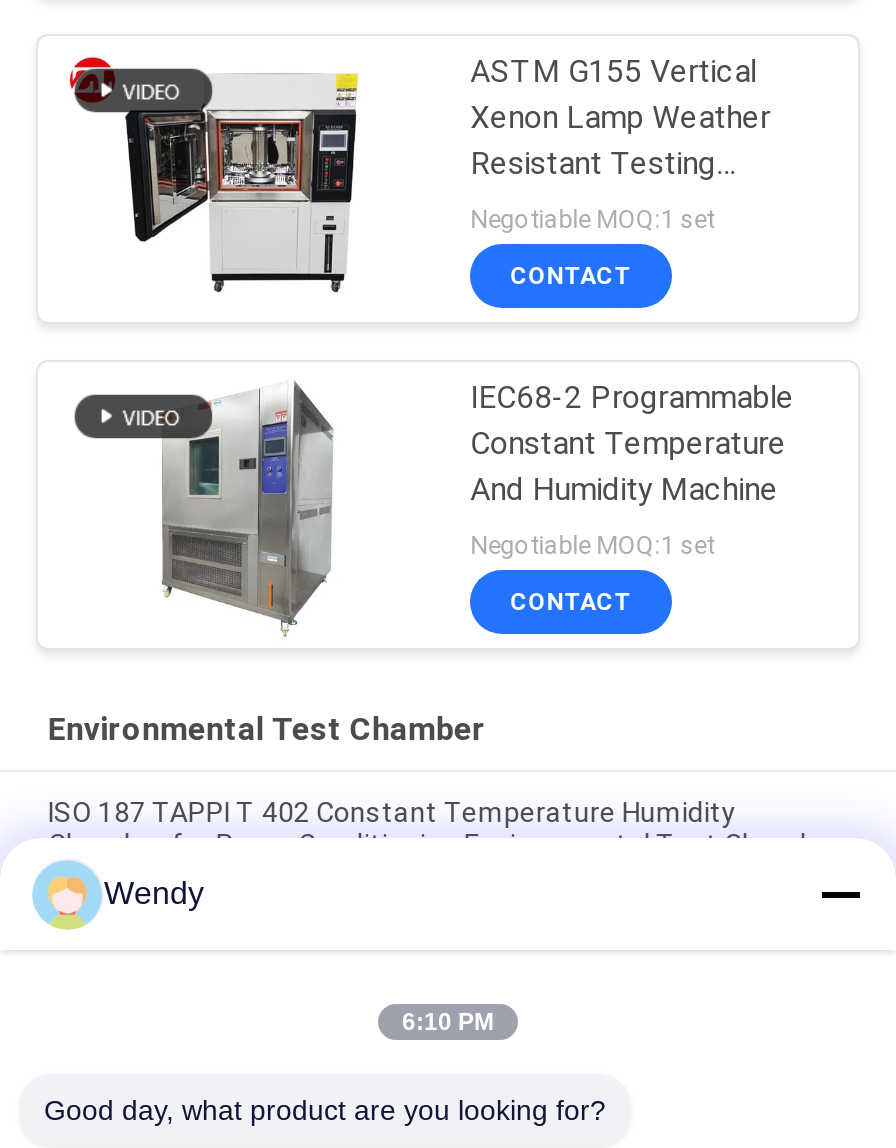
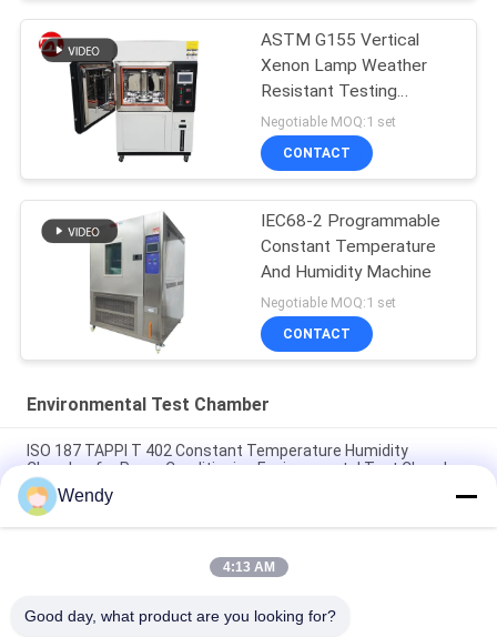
- 6:10 PM
+ 4:13 AM
